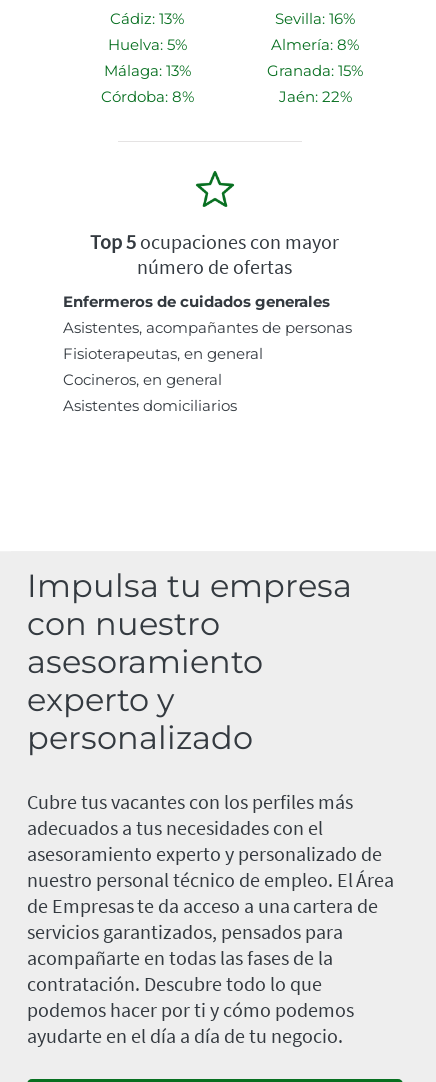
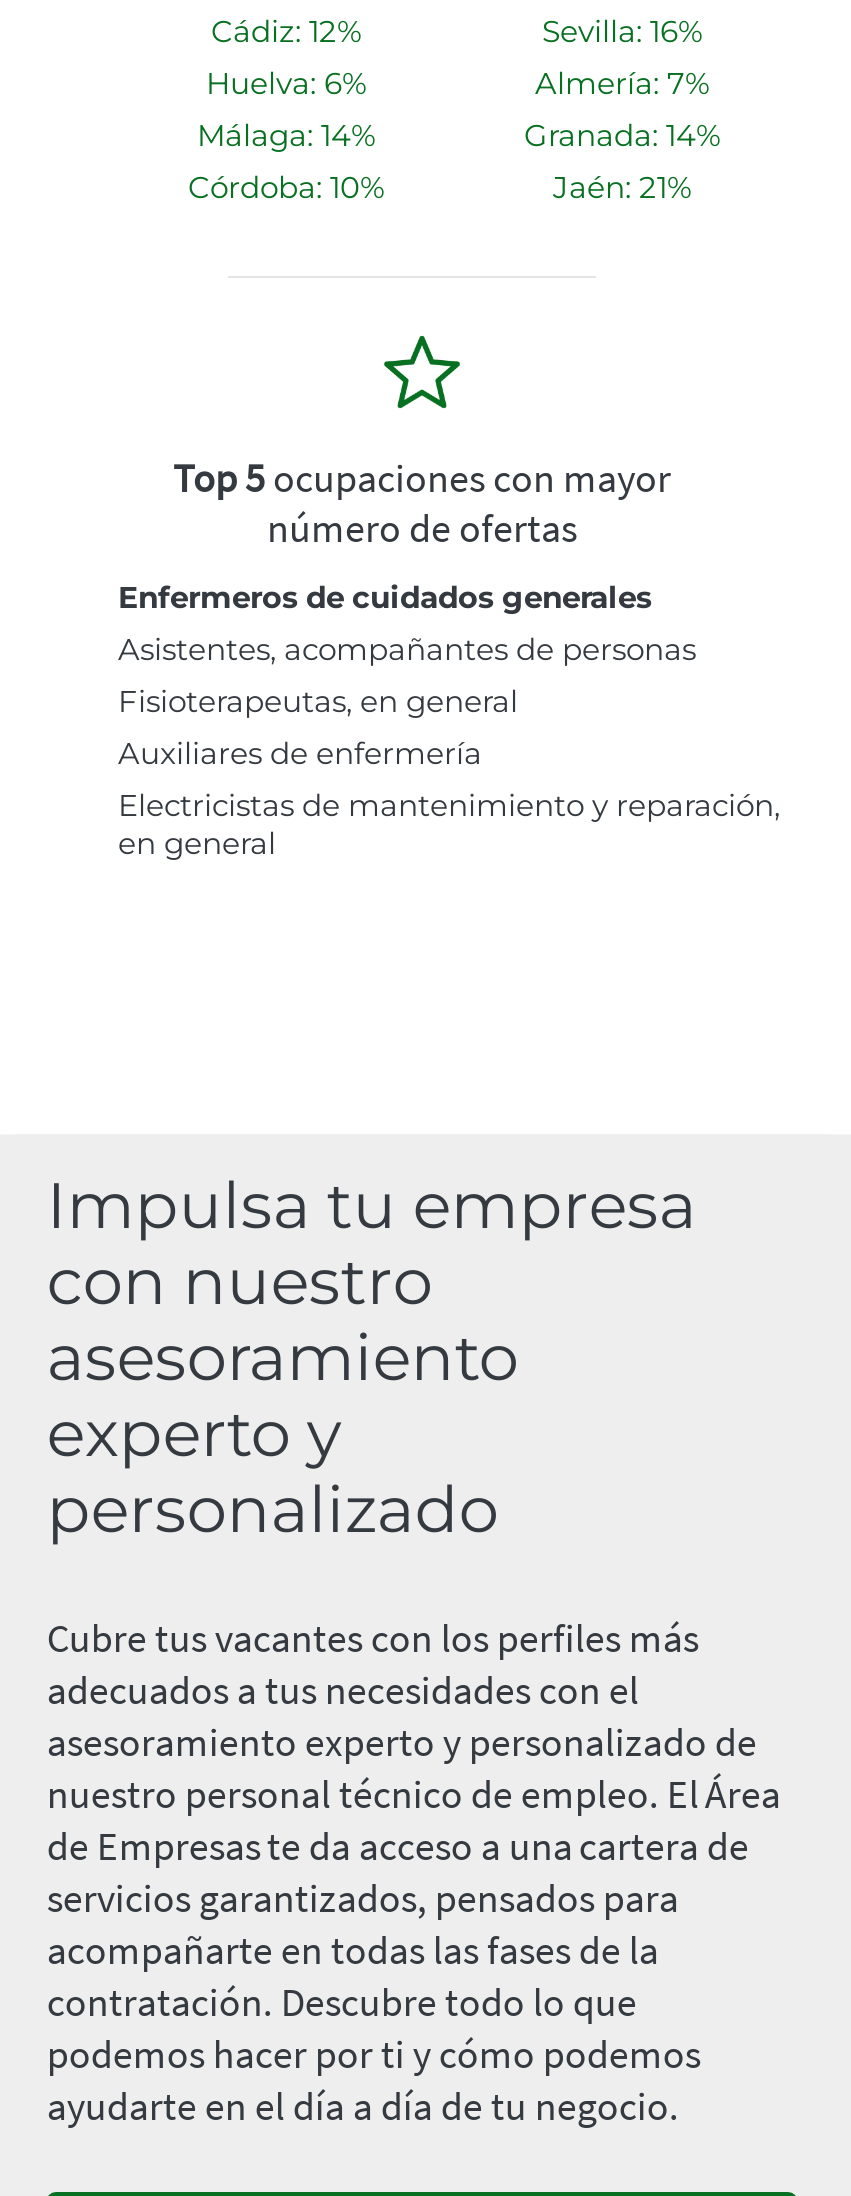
- Cádiz: 13%
+ Cádiz: 12%

- Huelva: 5%
+ Huelva: 6%

- Almería: 8%
+ Almería: 7%

- Málaga: 13%
+ Málaga: 14%

- Granada: 15%
+ Granada: 14%

- Córdoba: 8%
+ Córdoba: 10%

- Jaén: 22%
+ Jaén: 21%

- Cocineros, en general
- Asistentes domiciliarios
+ Auxiliares de enfermería
+ Electricistas de mantenimiento y reparación,
+ en general
